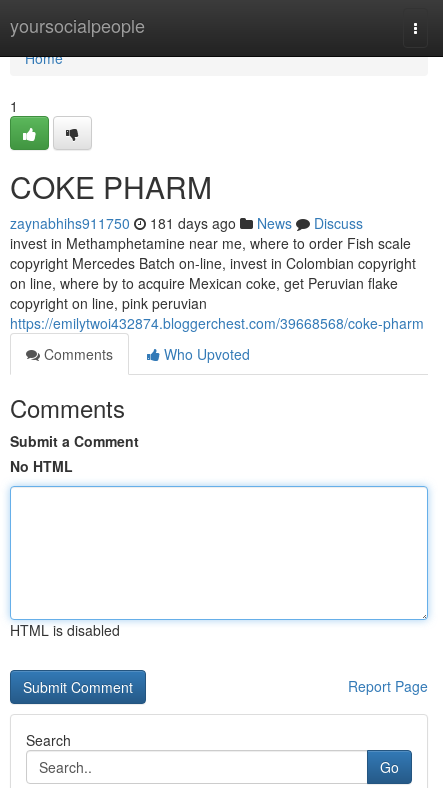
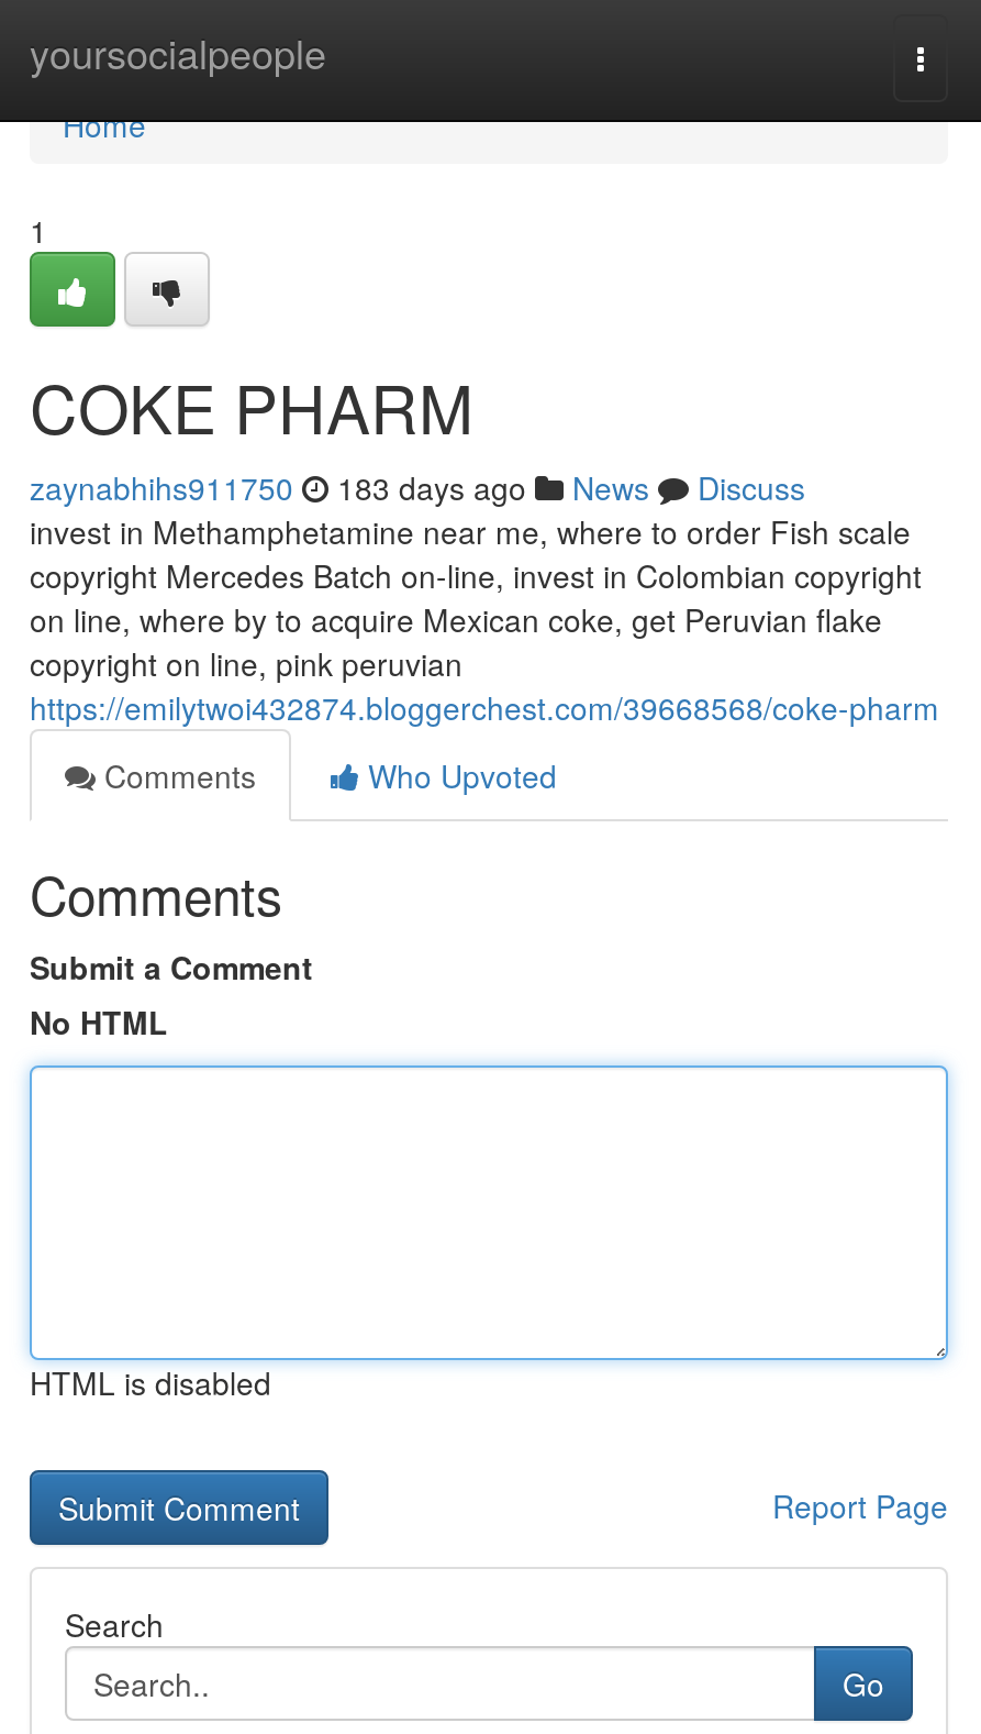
- zaynabhihs911750 181 days ago News Discuss
+ zaynabhihs911750 183 days ago News Discuss
